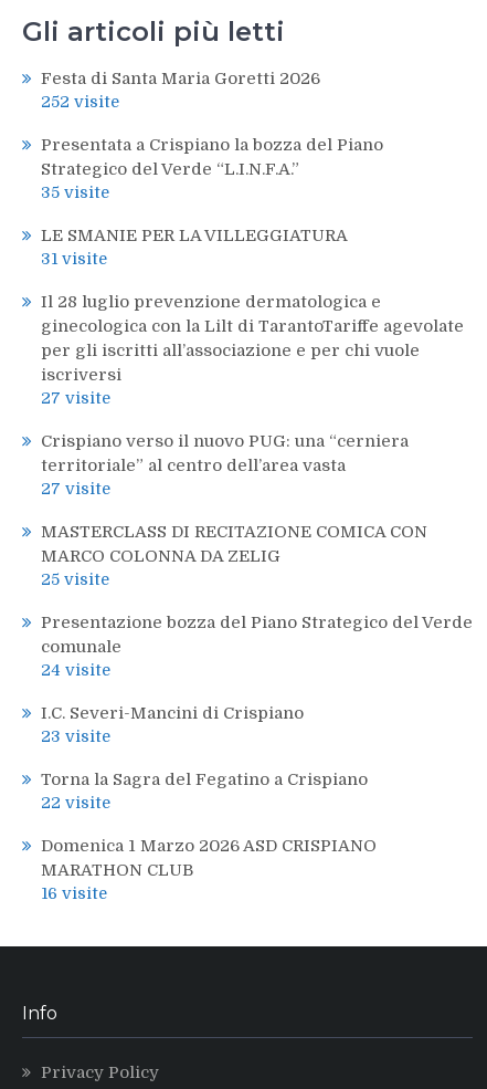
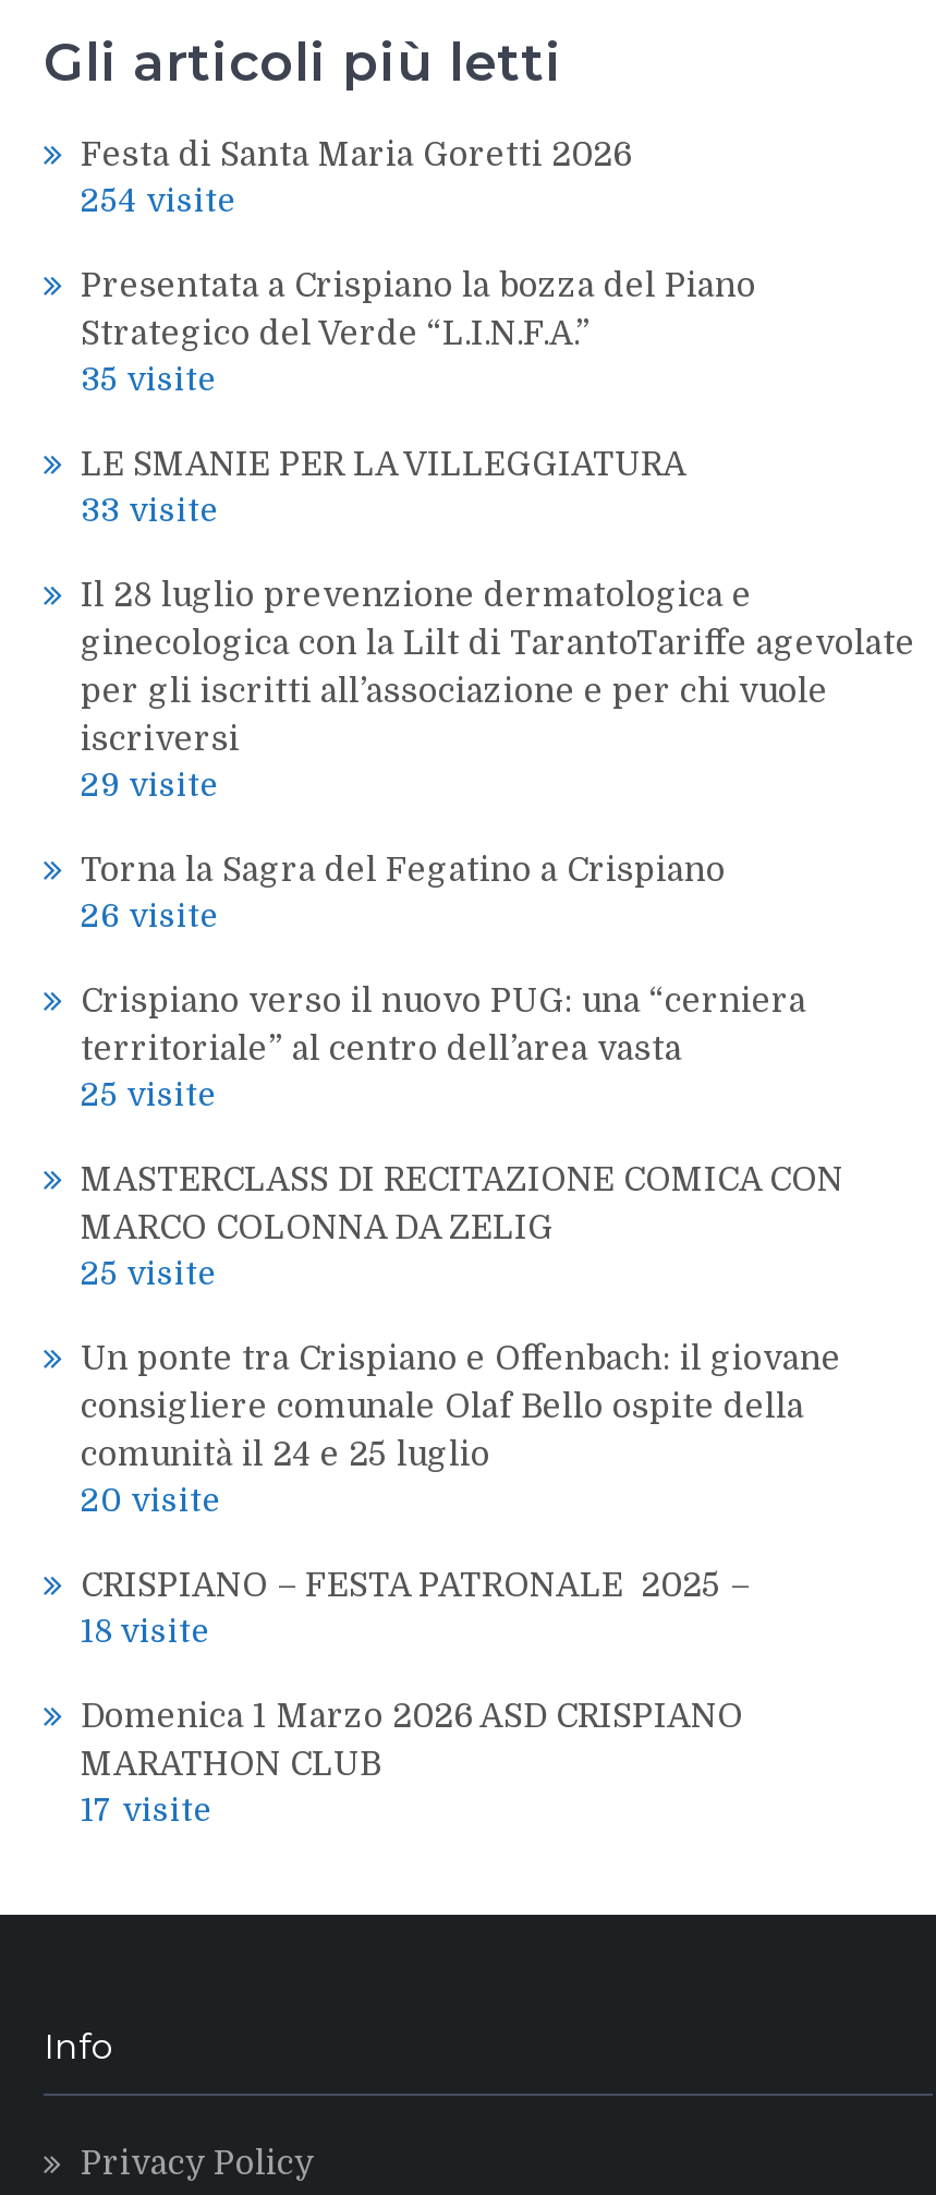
- 252 visite
+ 254 visite

- 31 visite
+ 33 visite

- 27 visite
+ 29 visite
+ 26 visite

moved down: Crispiano verso il nuovo PUG: una “cerniera | territoriale” al centro dell’area vasta

- 27 visite
+ 25 visite

moved down: MASTERCLASS DI RECITAZIONE COMICA CON | MARCO COLONNA DA ZELIG | 25 visite

- Presentazione bozza del Piano Strategico del Verde
- comunale
- 24 visite
- I.C. Severi-Mancini di Crispiano
- 23 visite
- 22 visite
+ Un ponte tra Crispiano e Offenbach: il giovane
+ consigliere comunale Olaf Bello ospite della
+ comunità il 24 e 25 luglio
+ 20 visite
+ CRISPIANO – FESTA PATRONALE 2025 –
+ 18 visite

moved up: Torna la Sagra del Fegatino a Crispiano

- 16 visite
+ 17 visite
